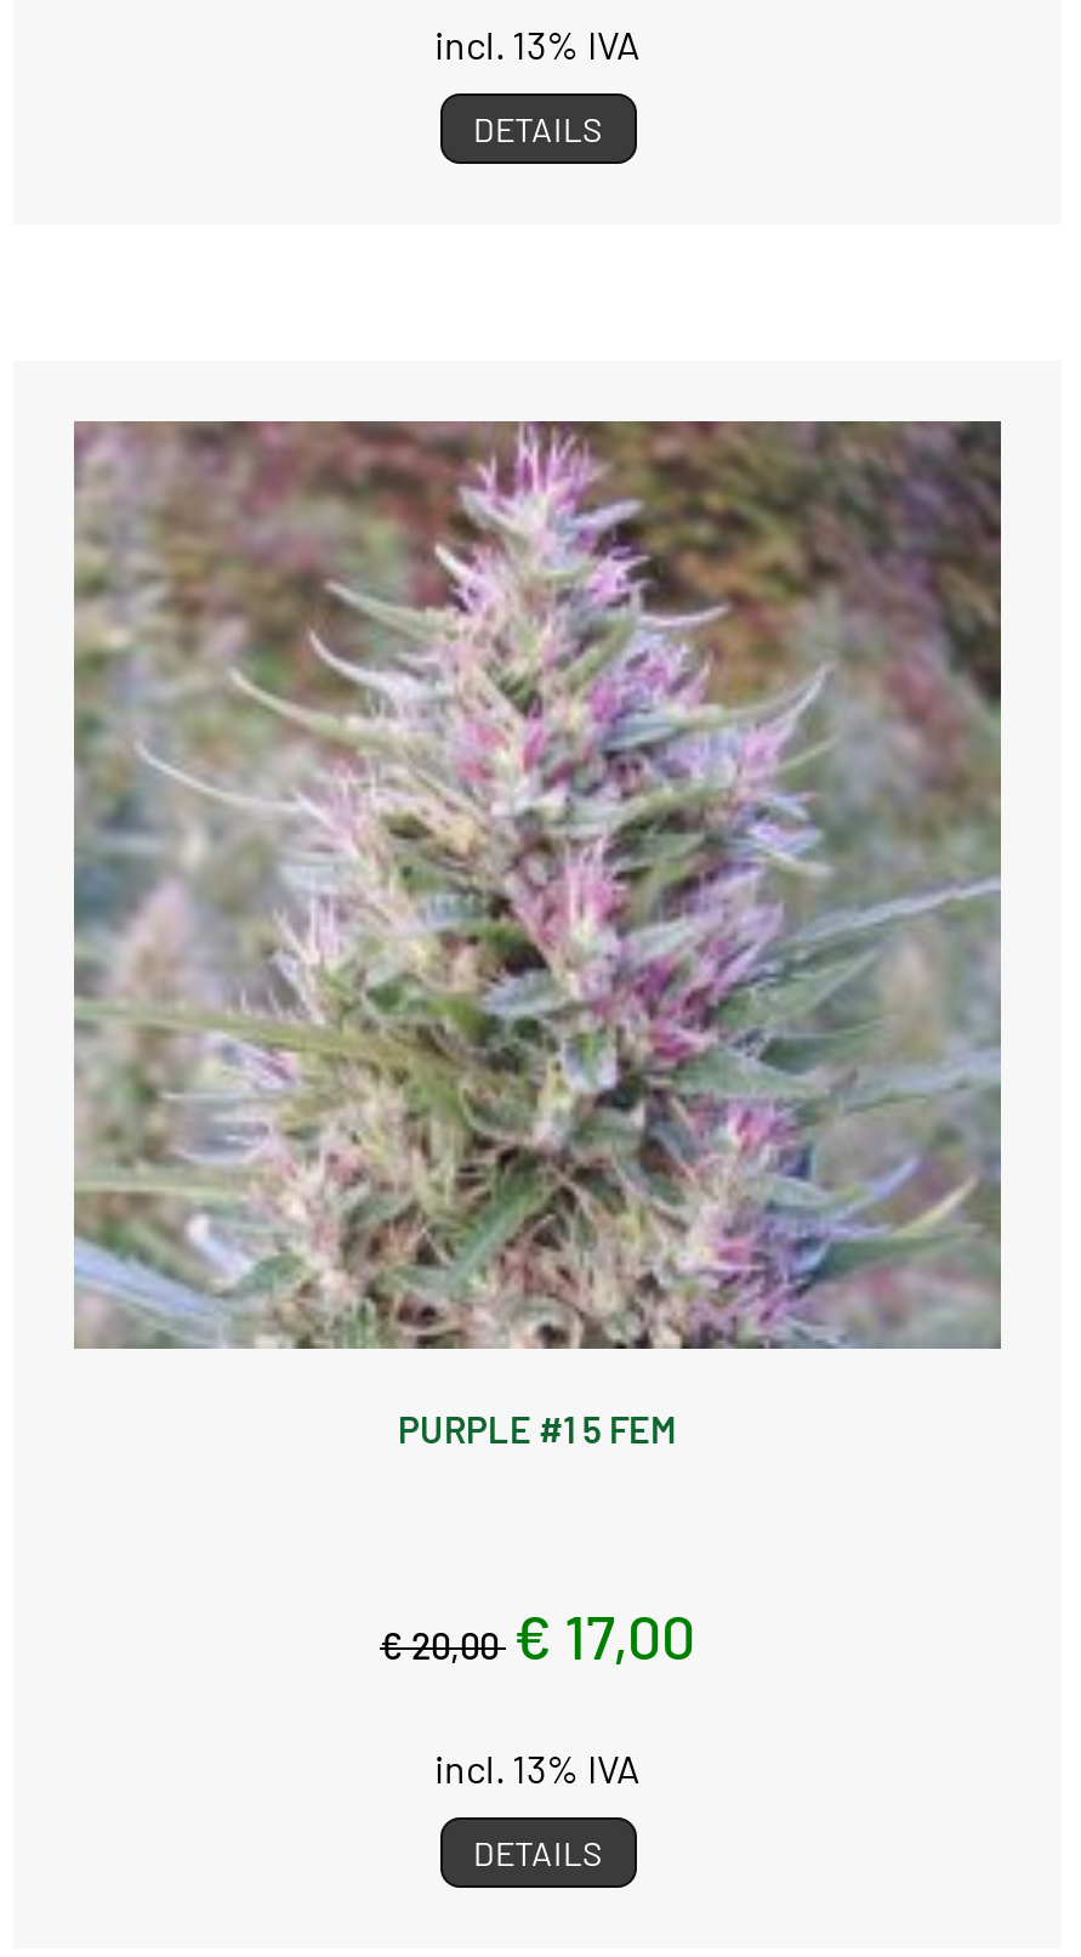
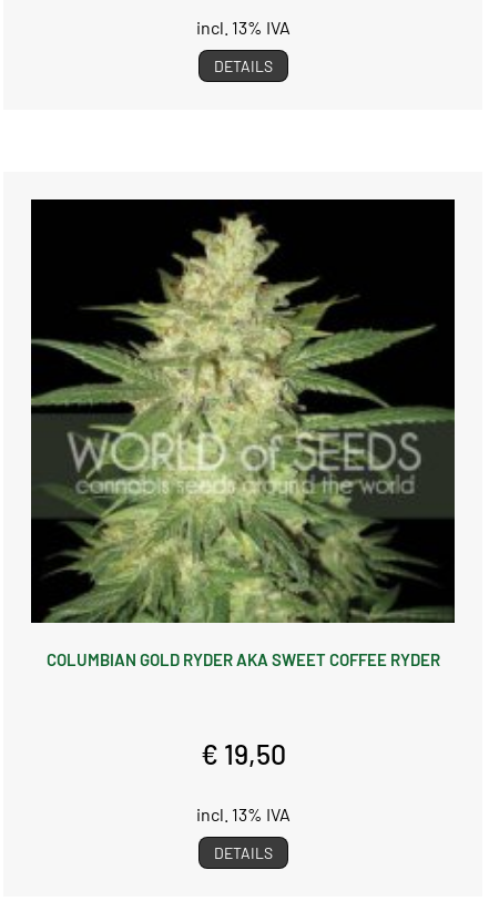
- [image]
- PURPLE #1 5 FEM
+ [image]
+ COLUMBIAN GOLD RYDER AKA SWEET COFFEE RYDER

- € 20,00 € 17,00
+ € 19,50
